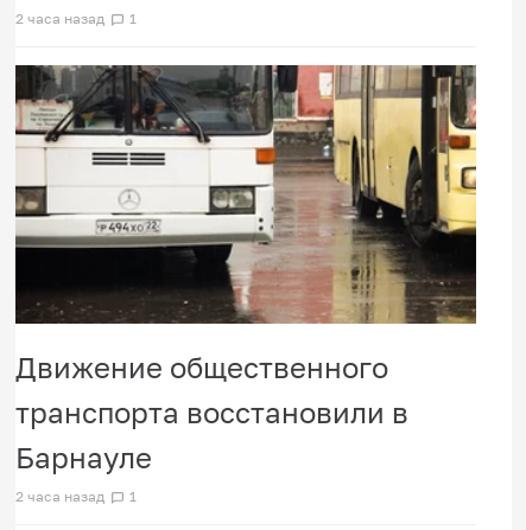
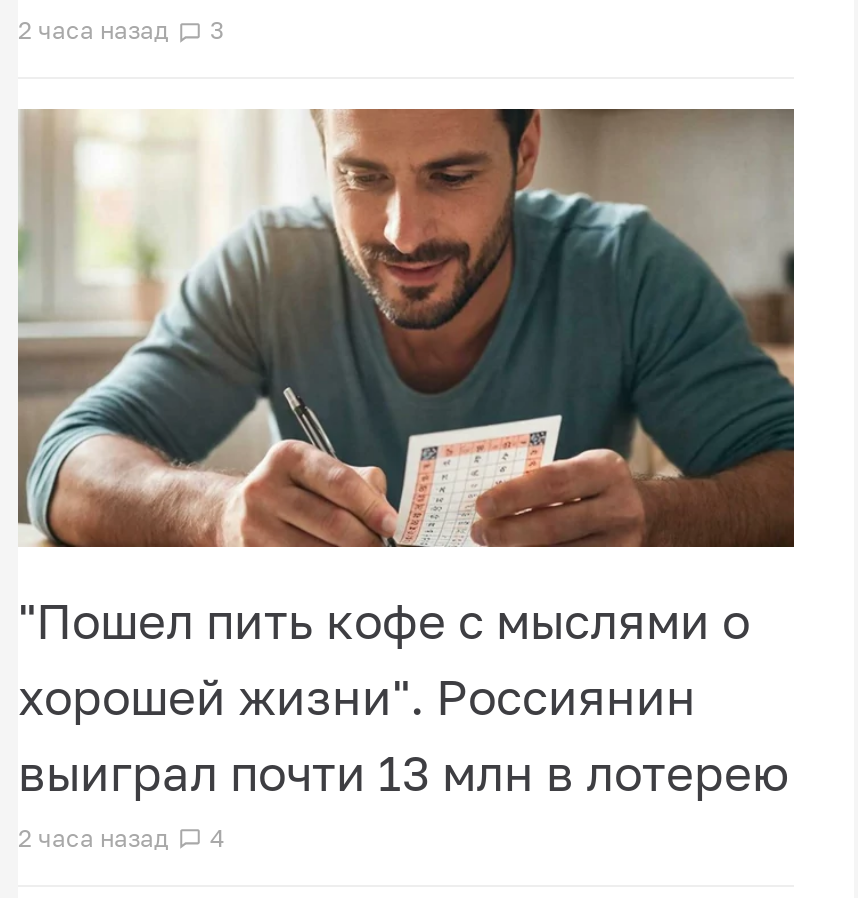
- 2 часа назад 1
+ 2 часа назад 3

- [image]
- Движение общественного
- транспорта восстановили в
- Барнауле
+ [image]
+ "Пошел пить кофе с мыслями о
+ хорошей жизни". Россиянин
+ выиграл почти 13 млн в лотерею

- 2 часа назад 1
+ 2 часа назад 4
